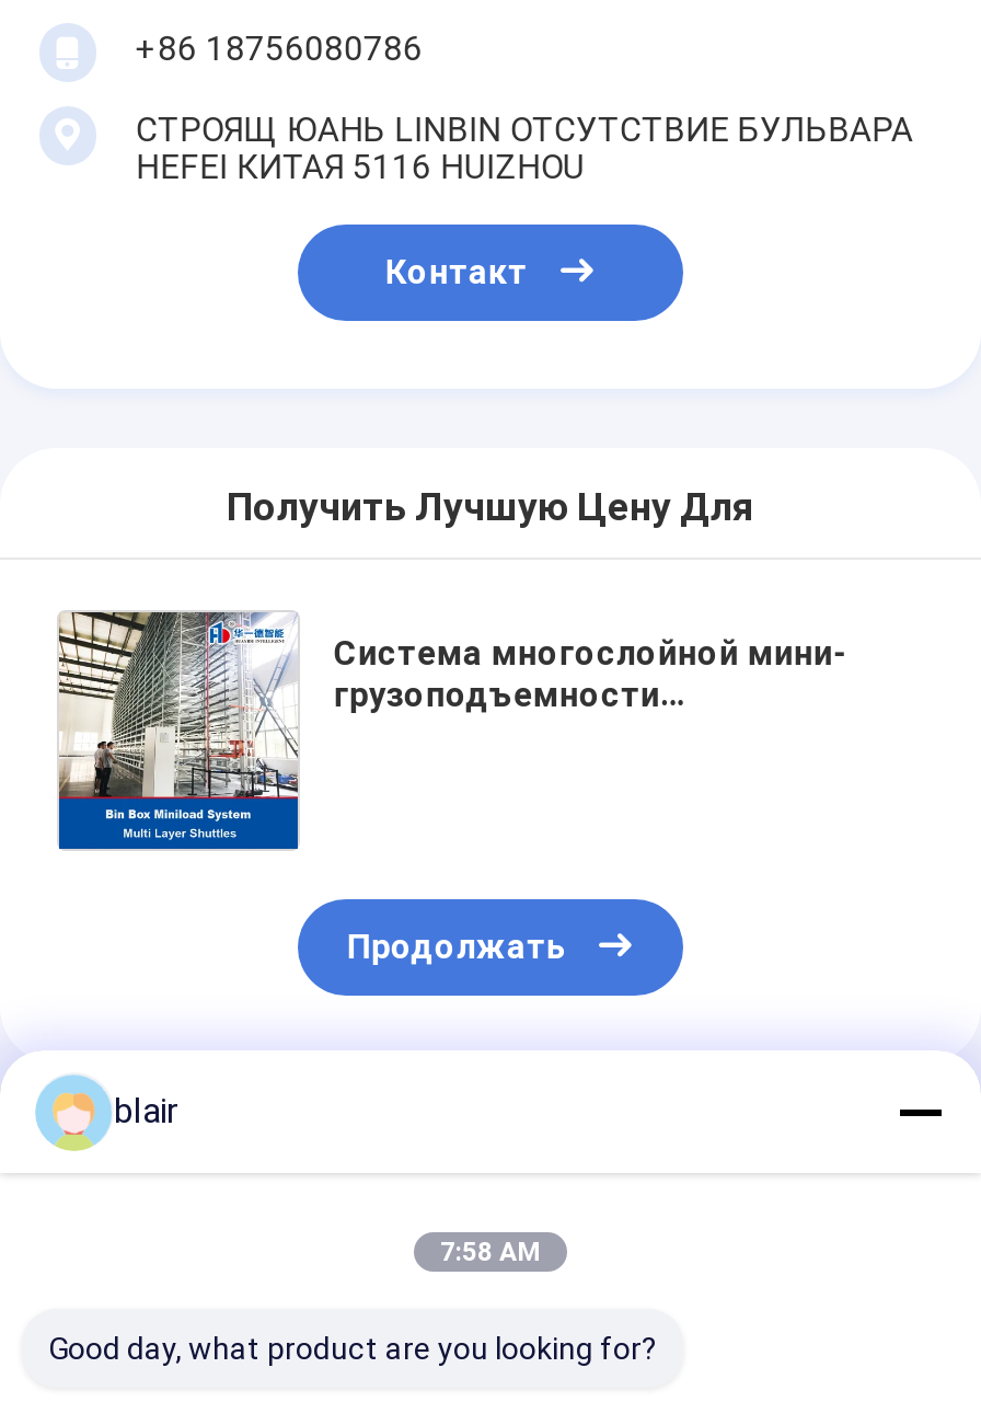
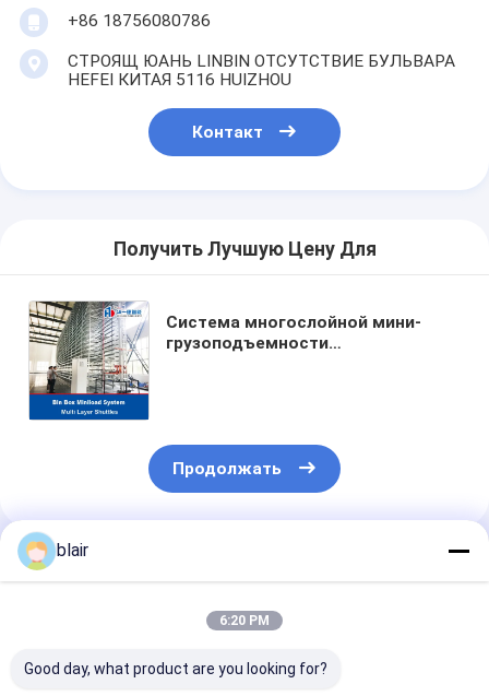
- 7:58 AM
+ 6:20 PM
